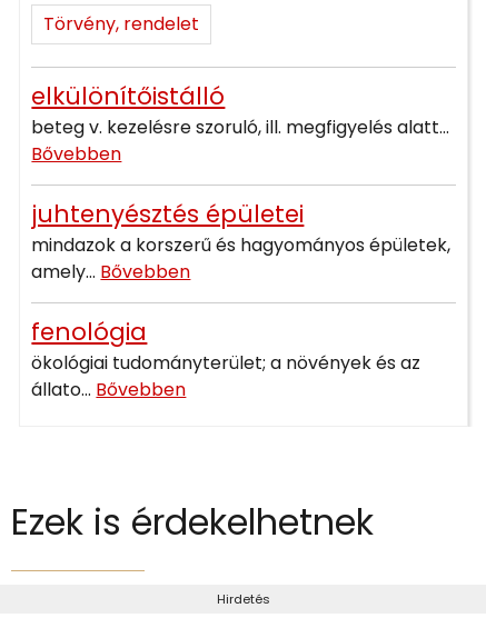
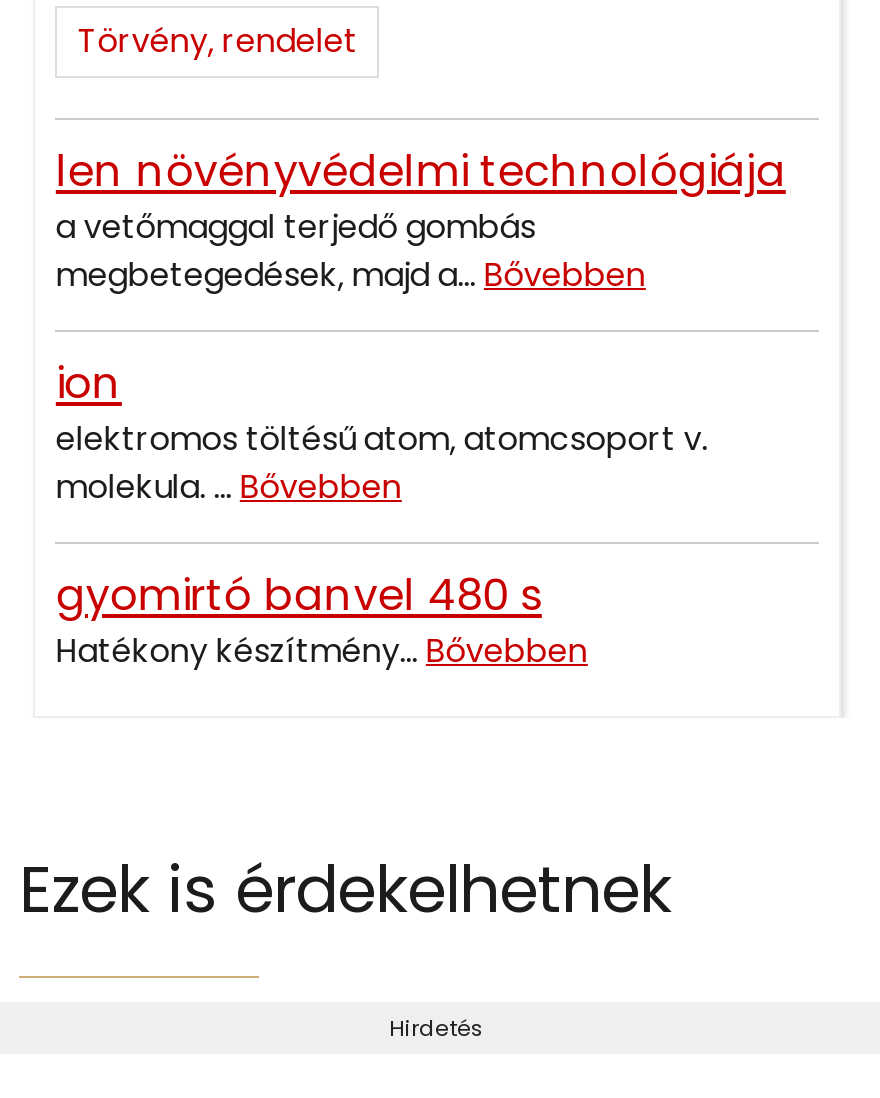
- elkülönítőistálló
- beteg v. kezelésre szoruló, ill. megfigyelés alatt...
- Bővebben
+ len növényvédelmi technológiája
+ a vetőmaggal terjedő gombás
+ megbetegedések, majd a... Bővebben

- juhtenyésztés épületei
- mindazok a korszerű és hagyományos épületek,
- amely... Bővebben
+ ion
+ elektromos töltésű atom, atomcsoport v.
+ molekula. ... Bővebben

- fenológia
- ökológiai tudományterület; a növények és az
- állato... Bővebben
+ gyomirtó banvel 480 s
+ Hatékony készítmény... Bővebben
